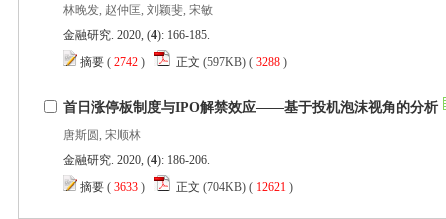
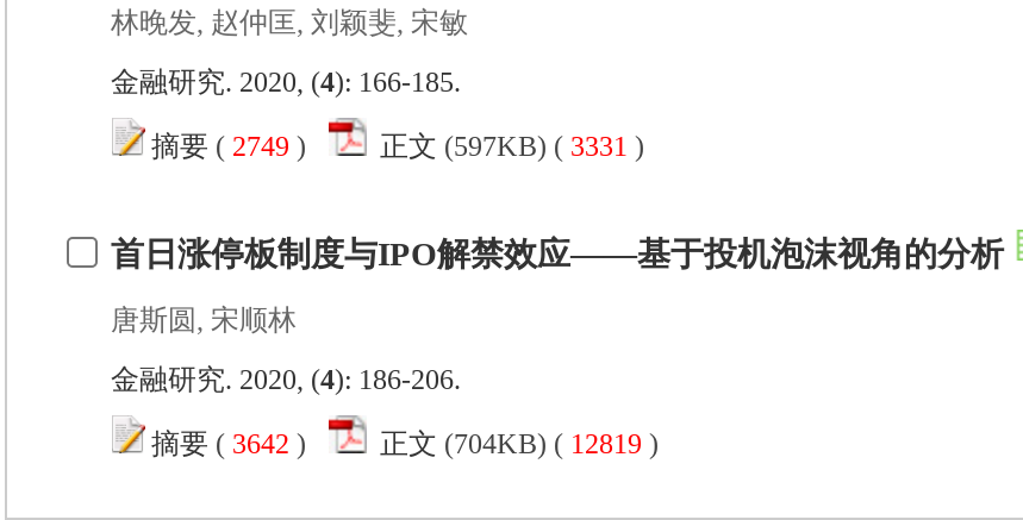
- 3288)
+ 3331)

- 12621)
+ 12819)
